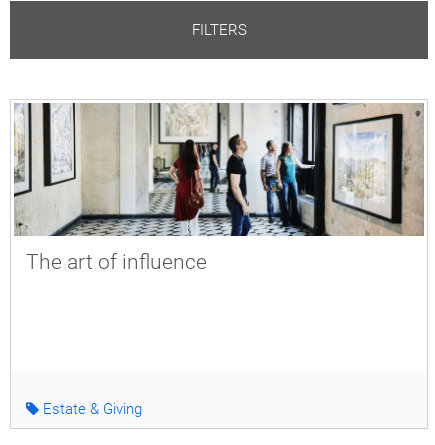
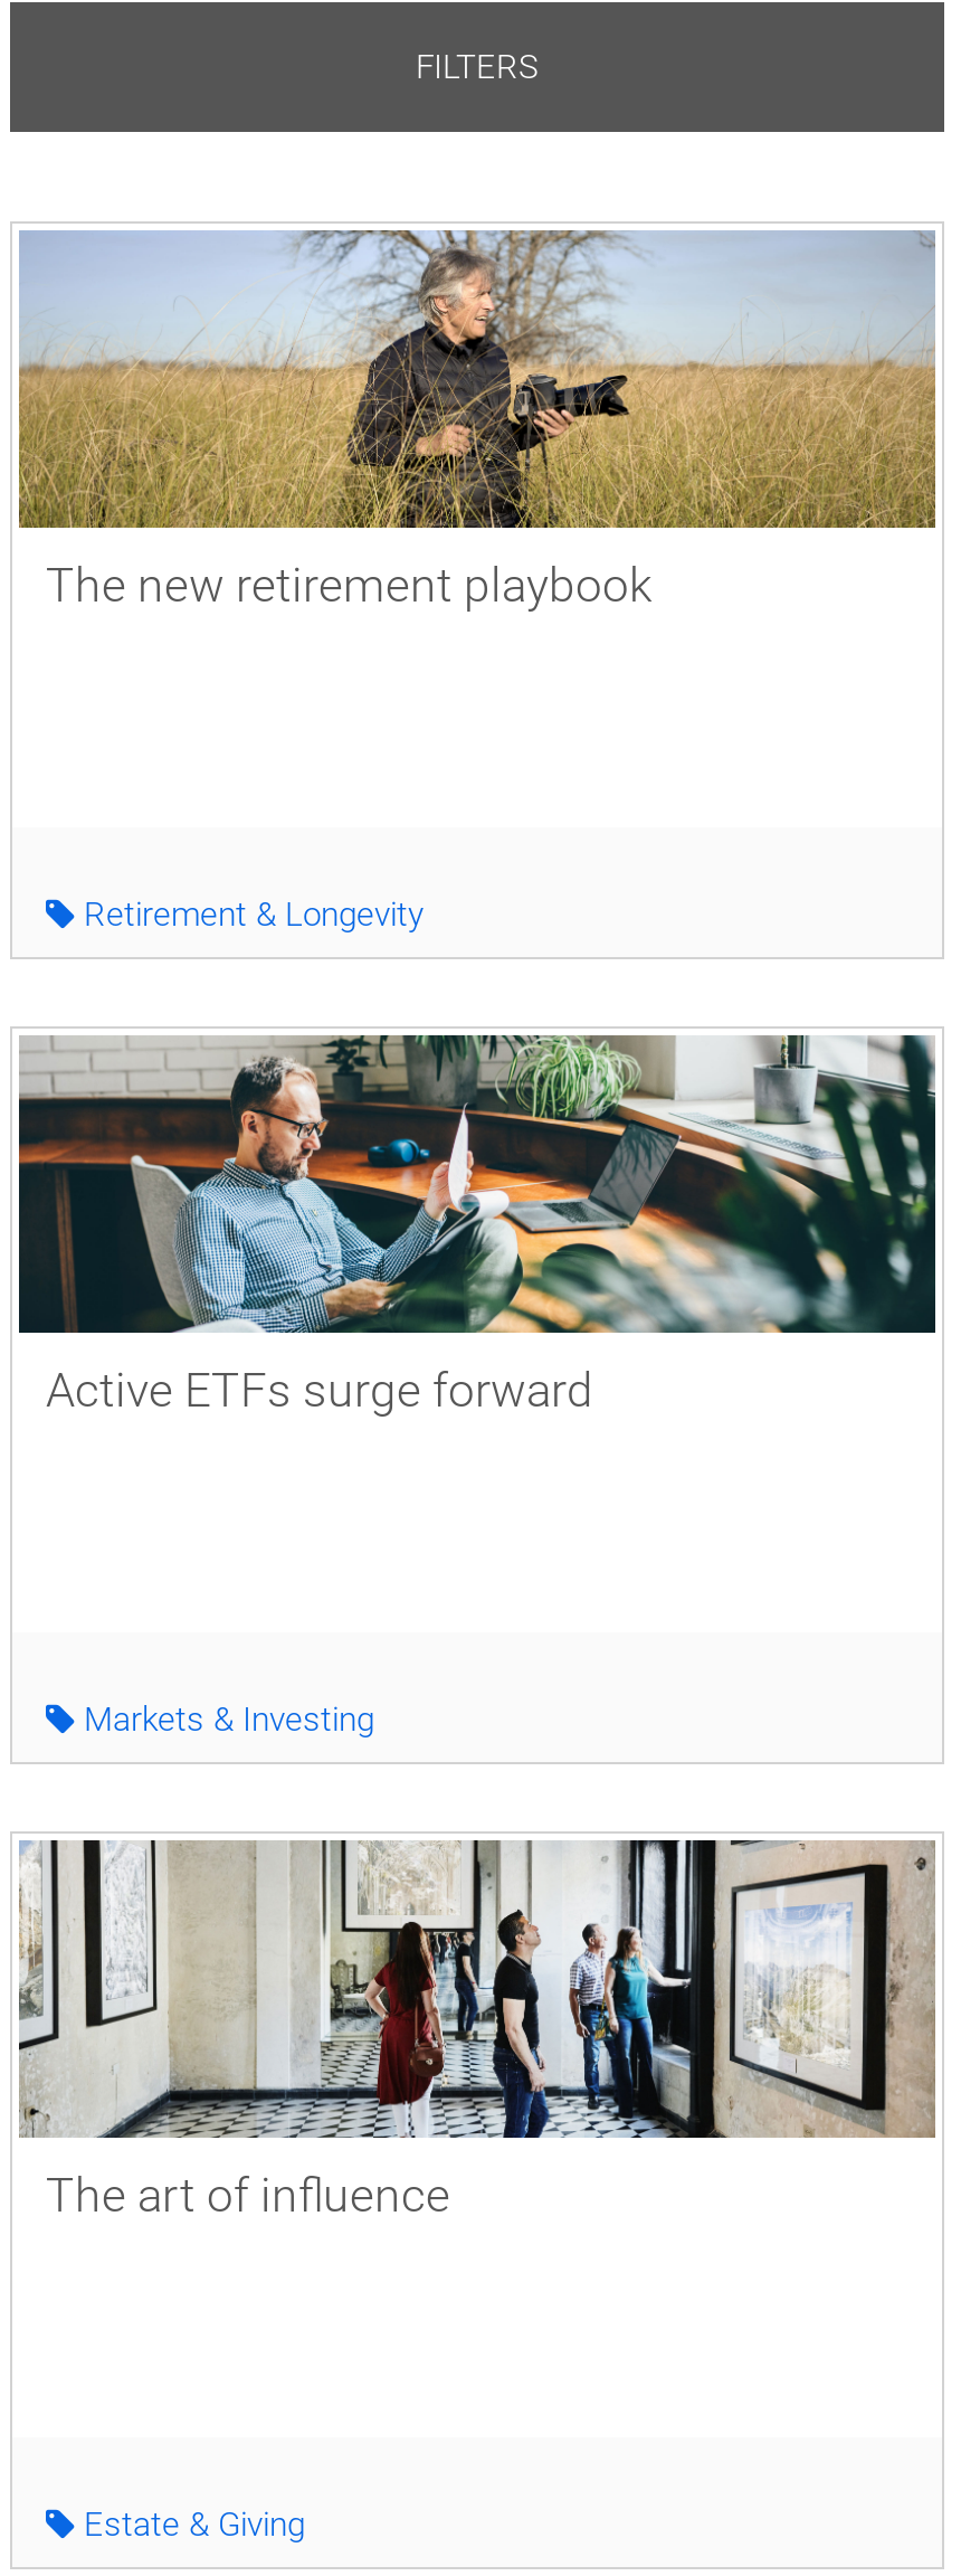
+ [image]
+ Active ETFs surge forward

+ [image]
+ The new retirement playbook

+ Retirement & Longevity

+ Markets & Investing
